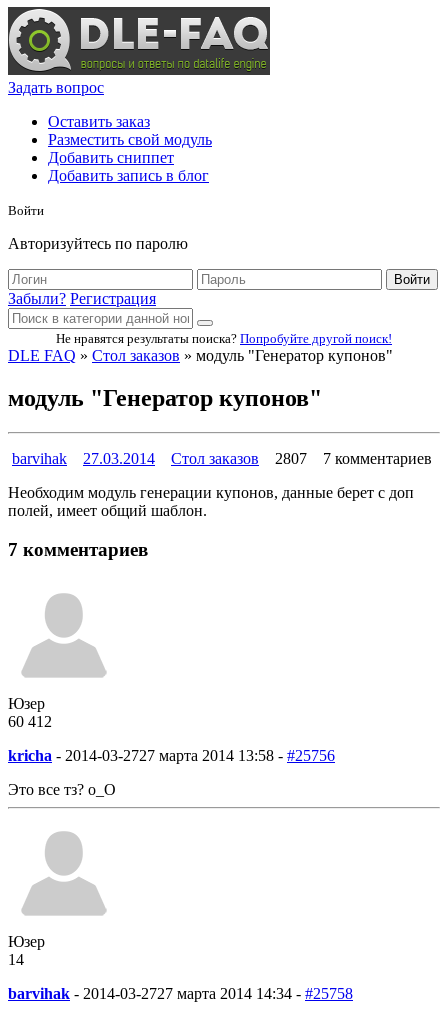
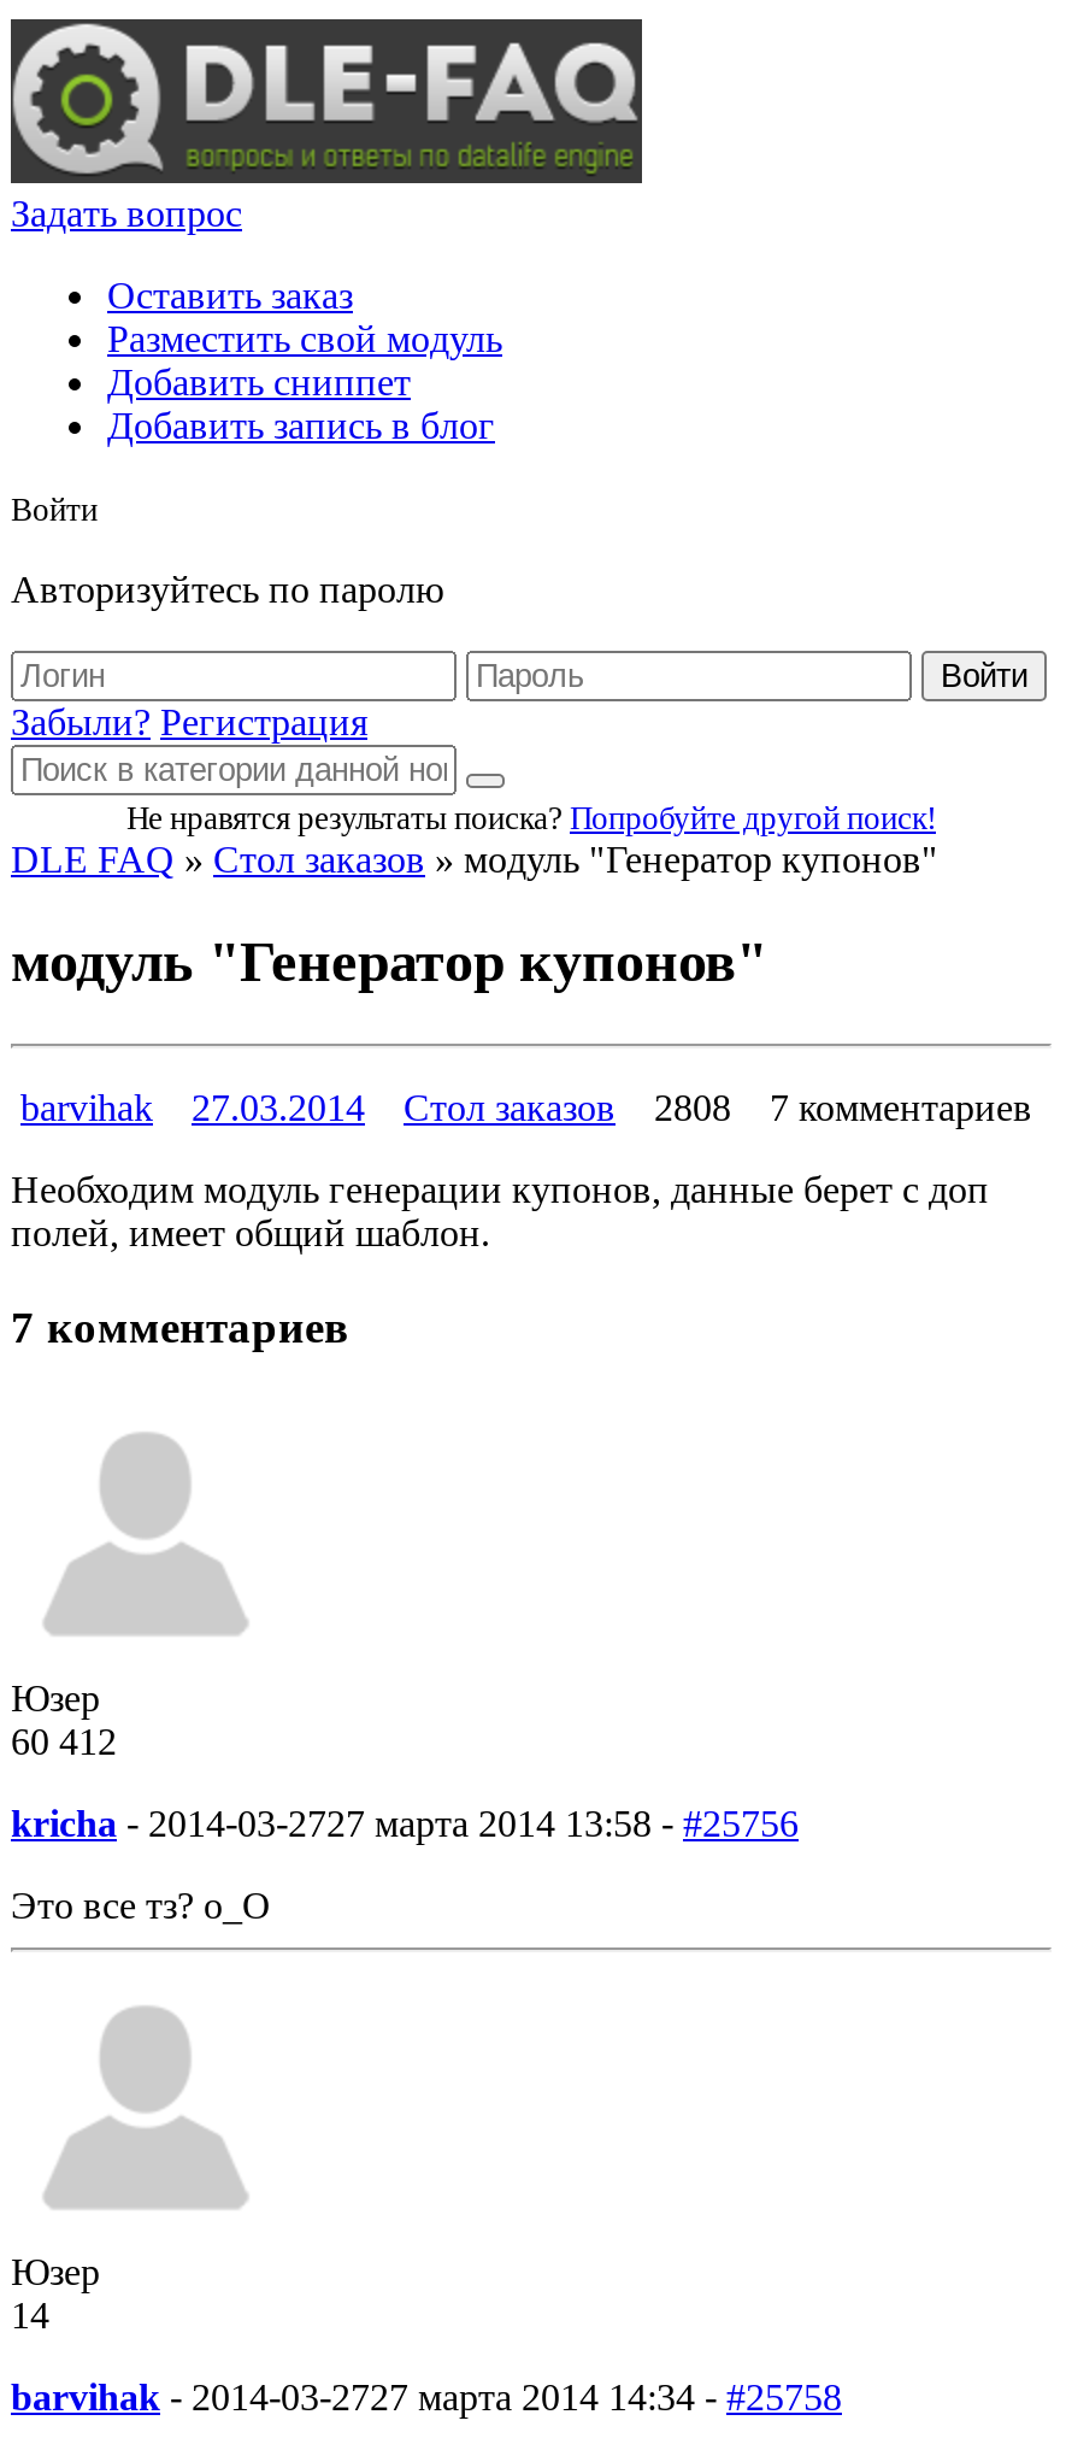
- 2807 7 комментариев
+ 2808 7 комментариев
